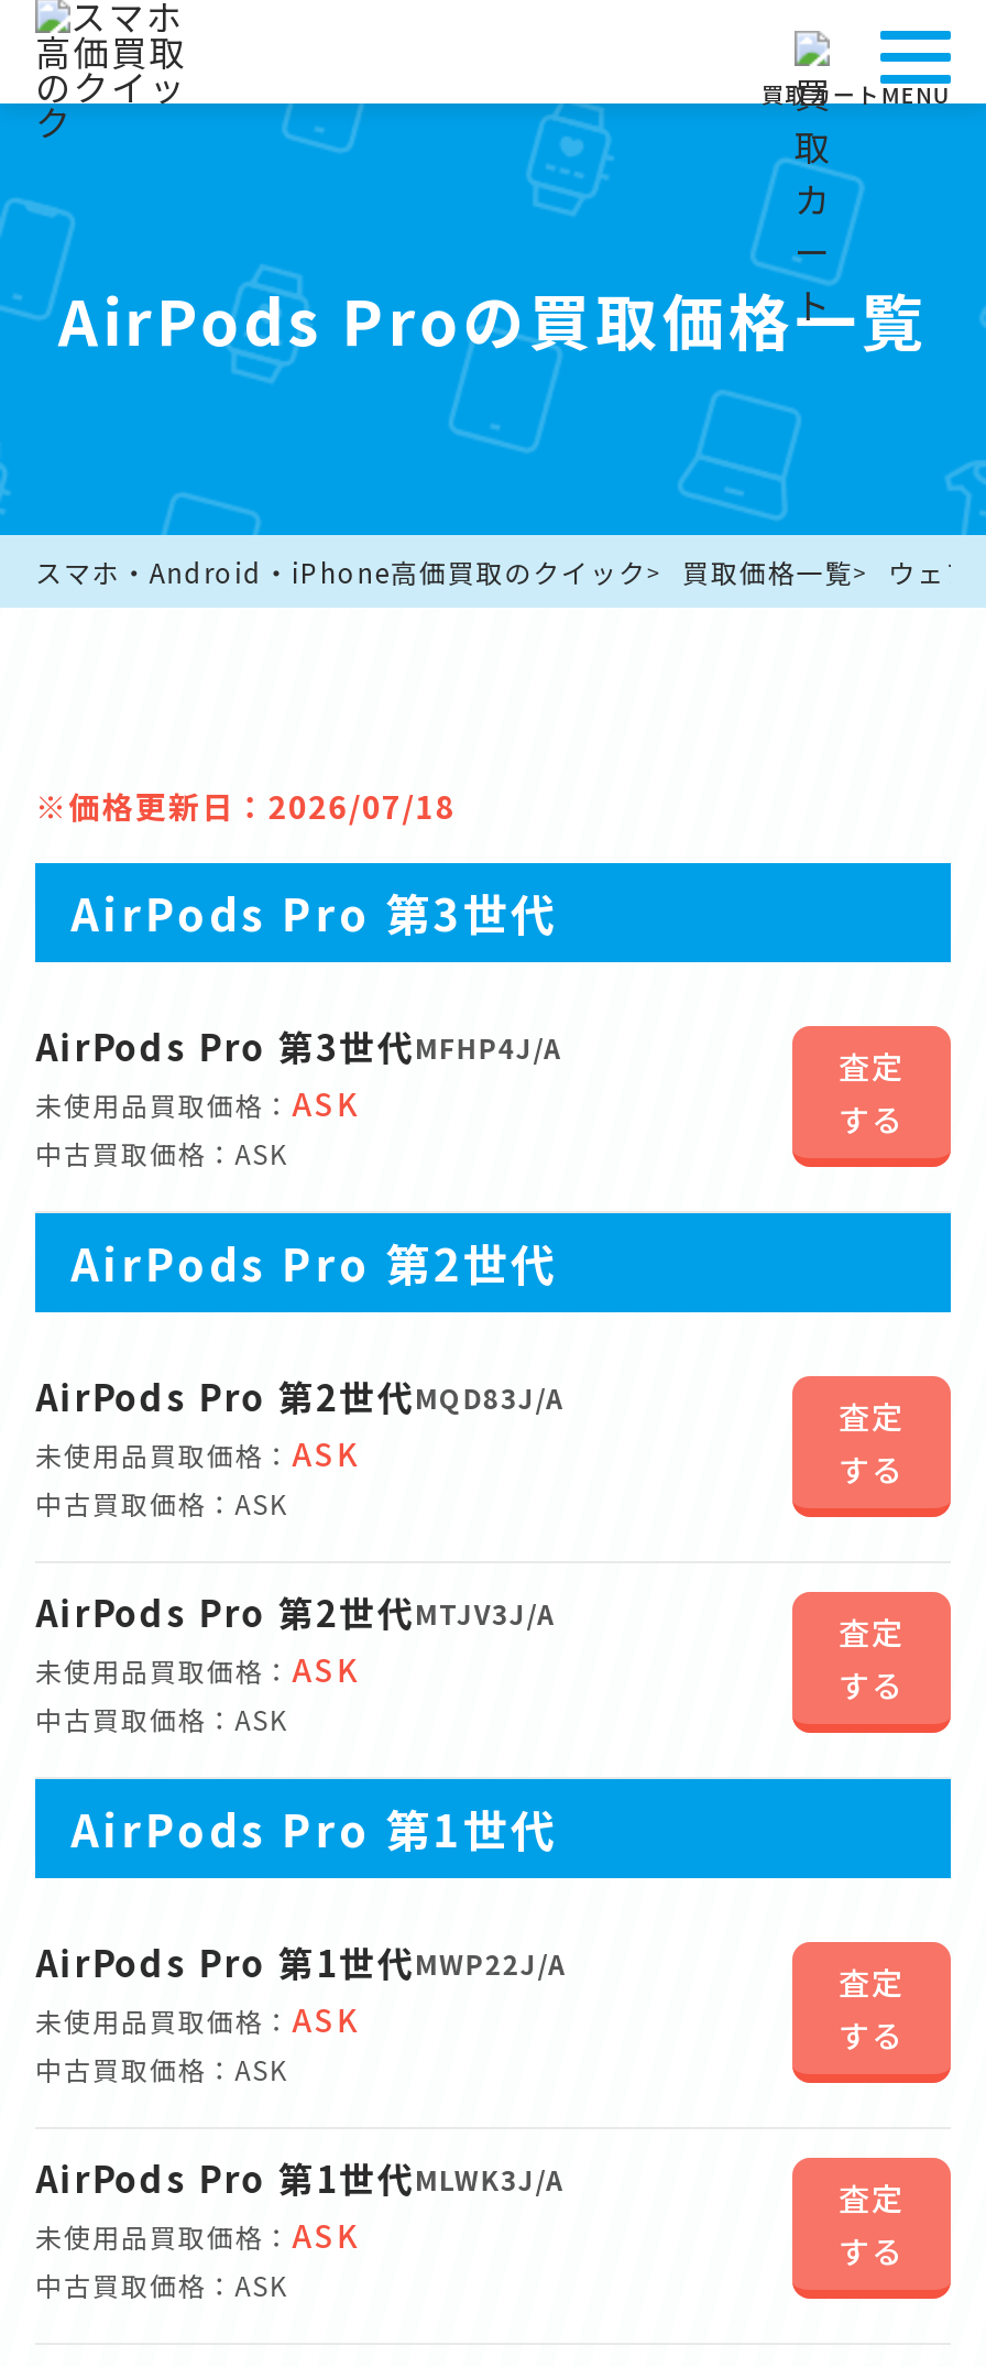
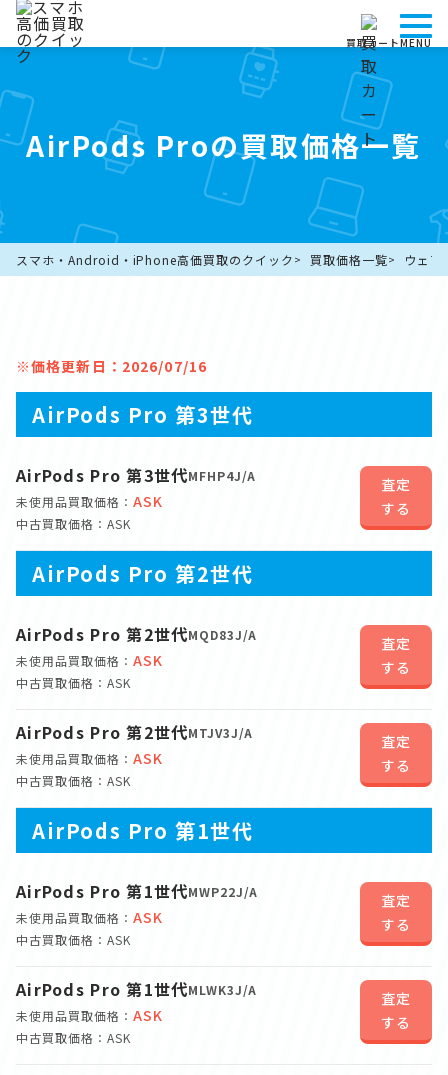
- ※価格更新日：2026/07/18
+ ※価格更新日：2026/07/16
